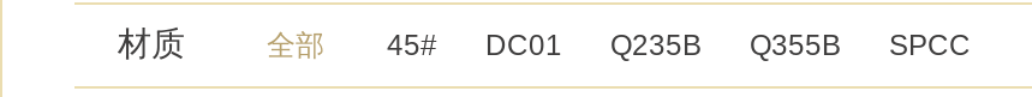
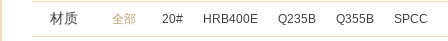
- 45#
- DC01
+ 20#
+ HRB400E
